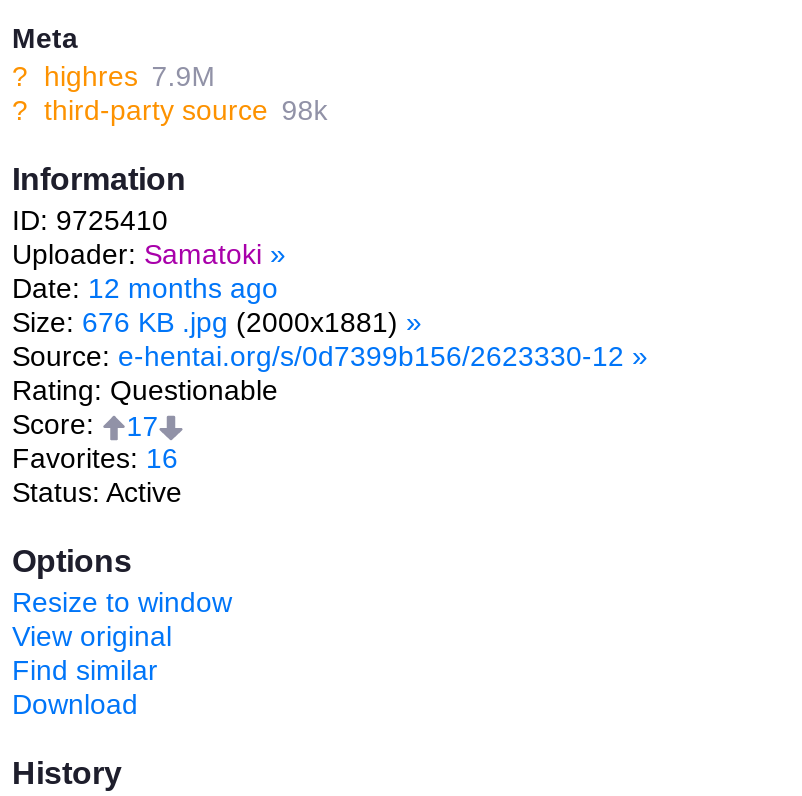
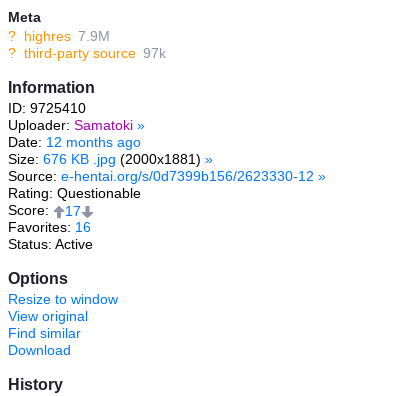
- ? third-party source 98k
+ ? third-party source 97k
